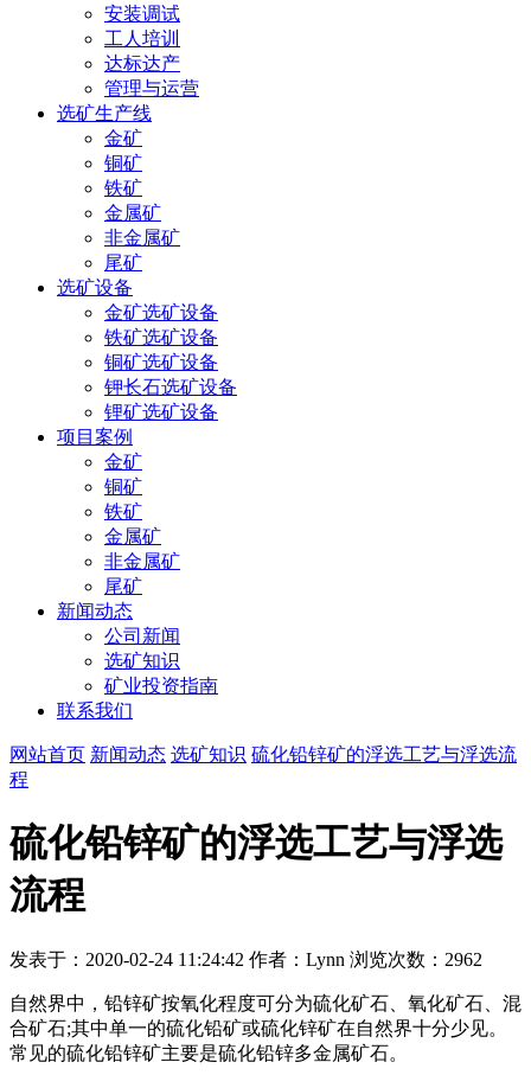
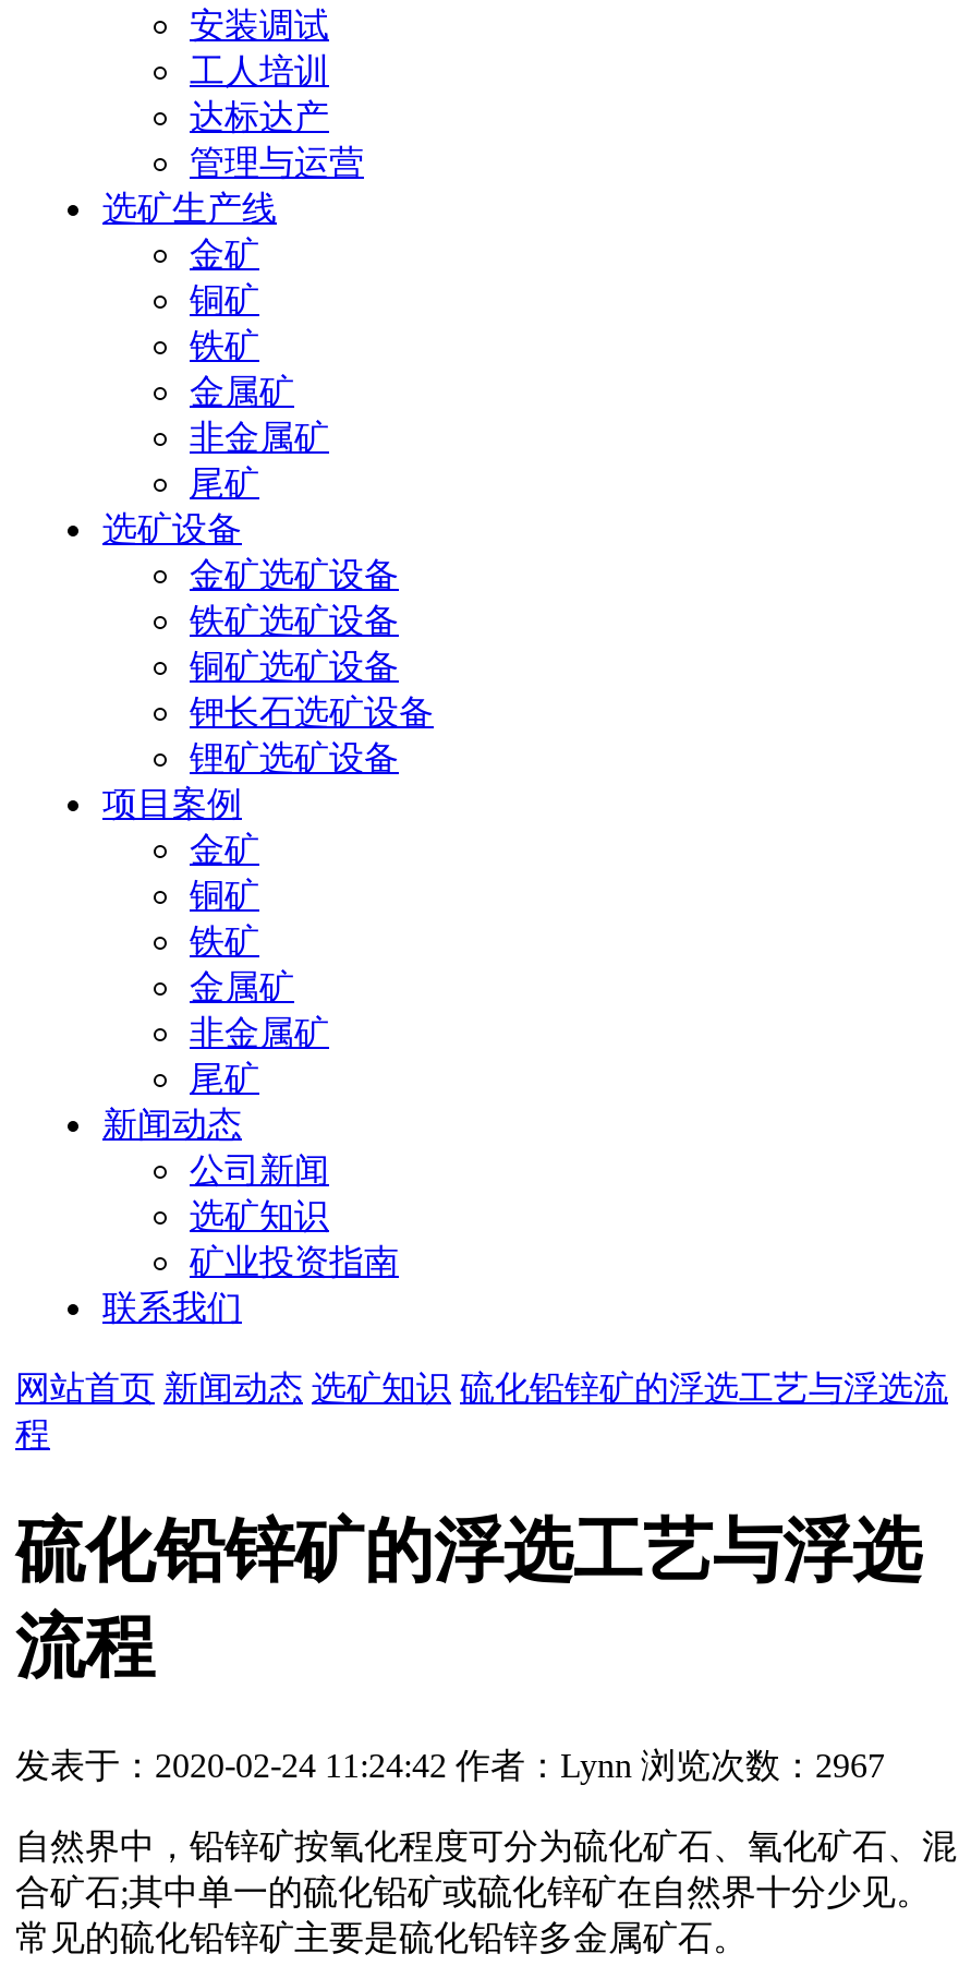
- 发表于：2020-02-24 11:24:42 作者：Lynn 浏览次数：2962
+ 发表于：2020-02-24 11:24:42 作者：Lynn 浏览次数：2967
